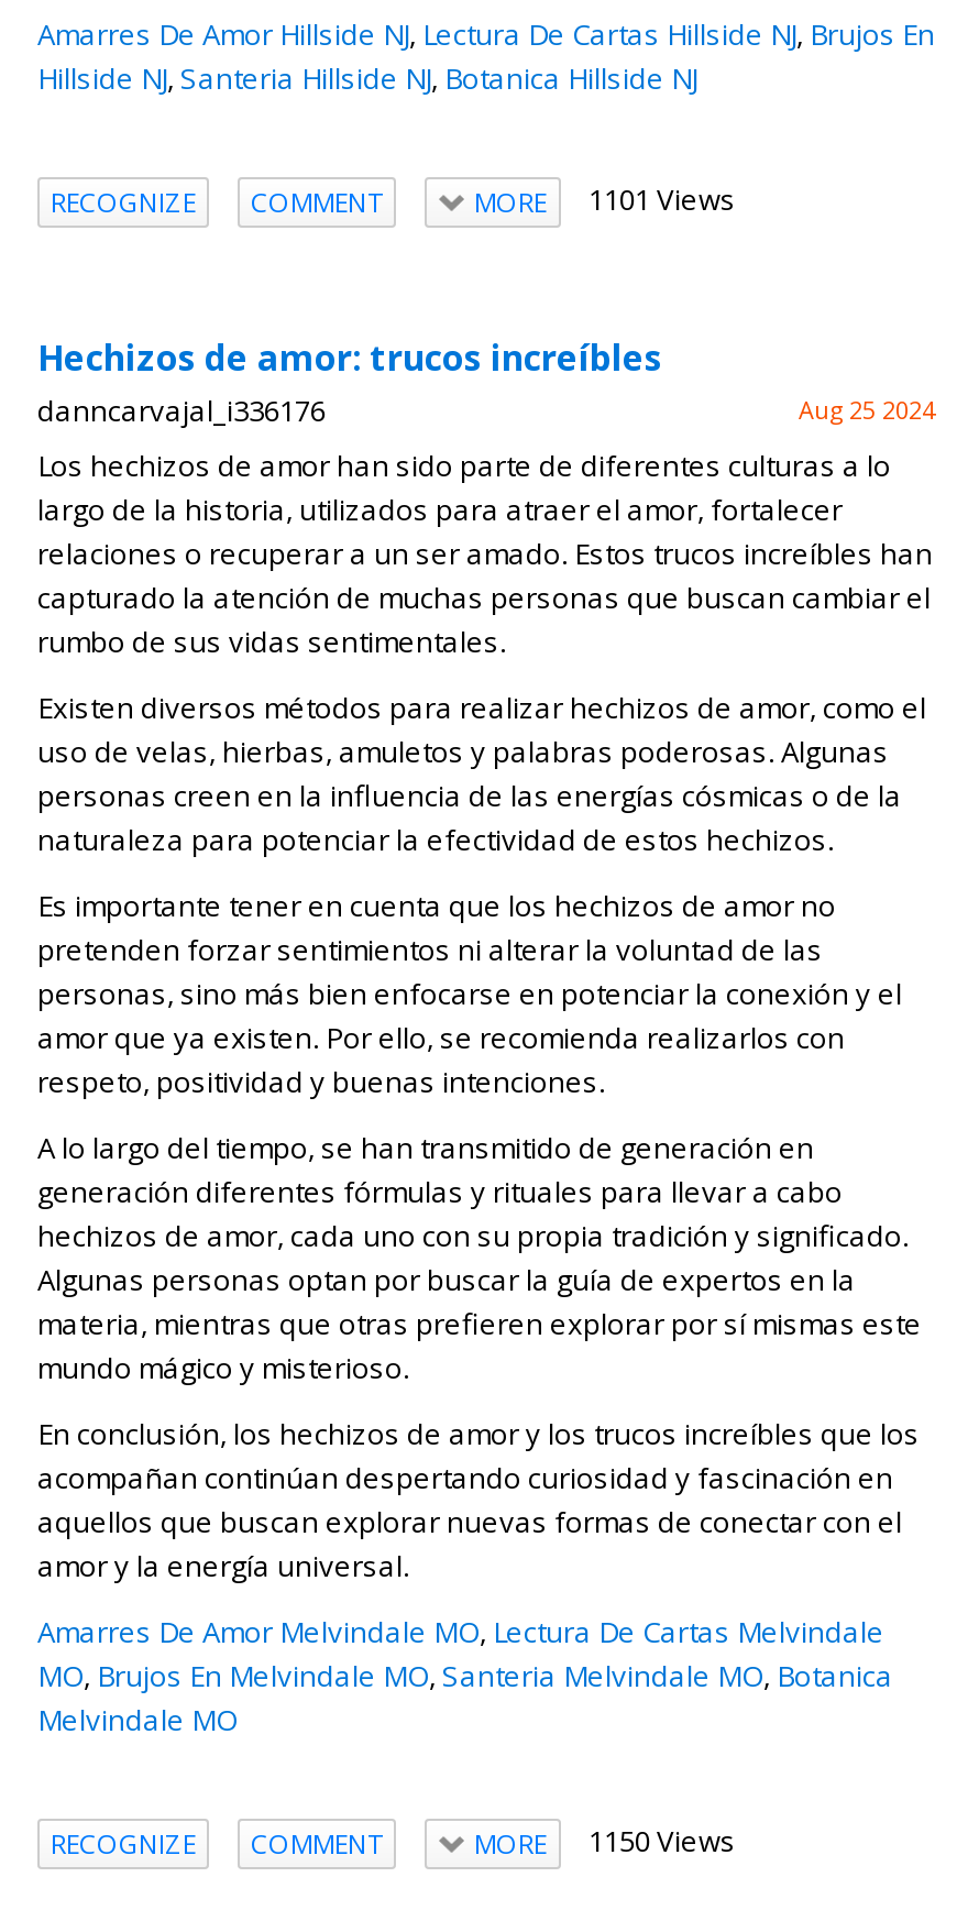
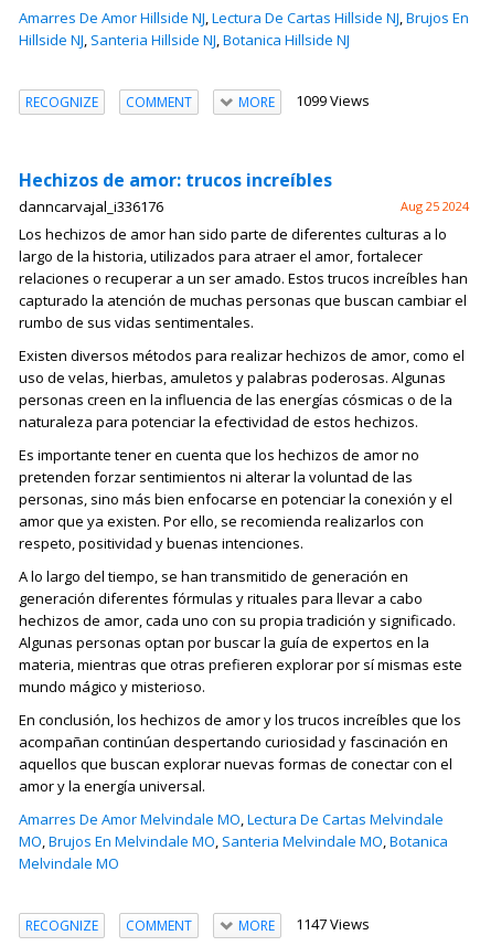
- MORE 1101 Views
+ MORE 1099 Views

- MORE 1150 Views
+ MORE 1147 Views
